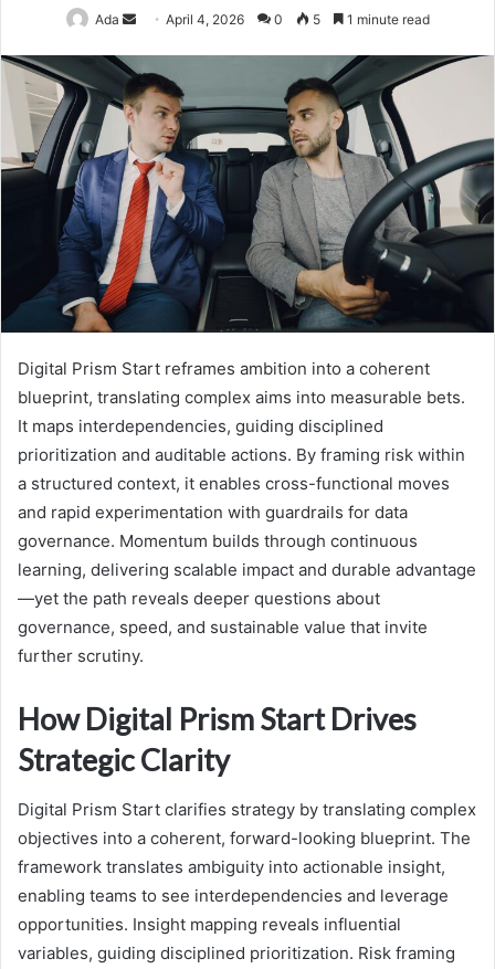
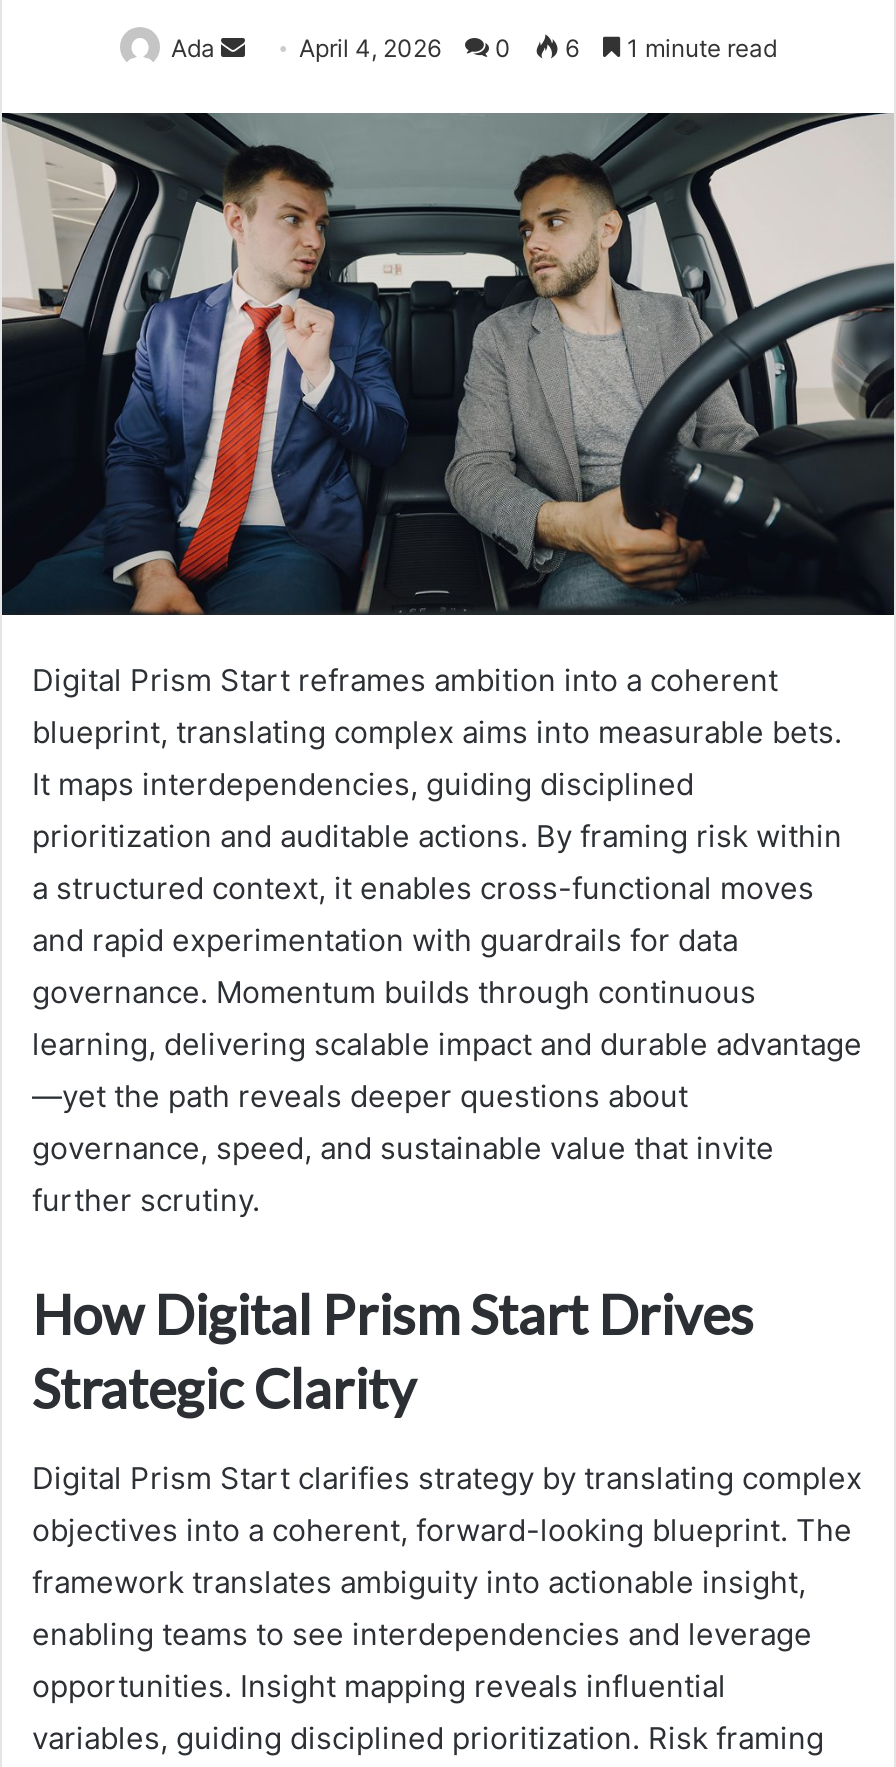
- 5
+ 6
